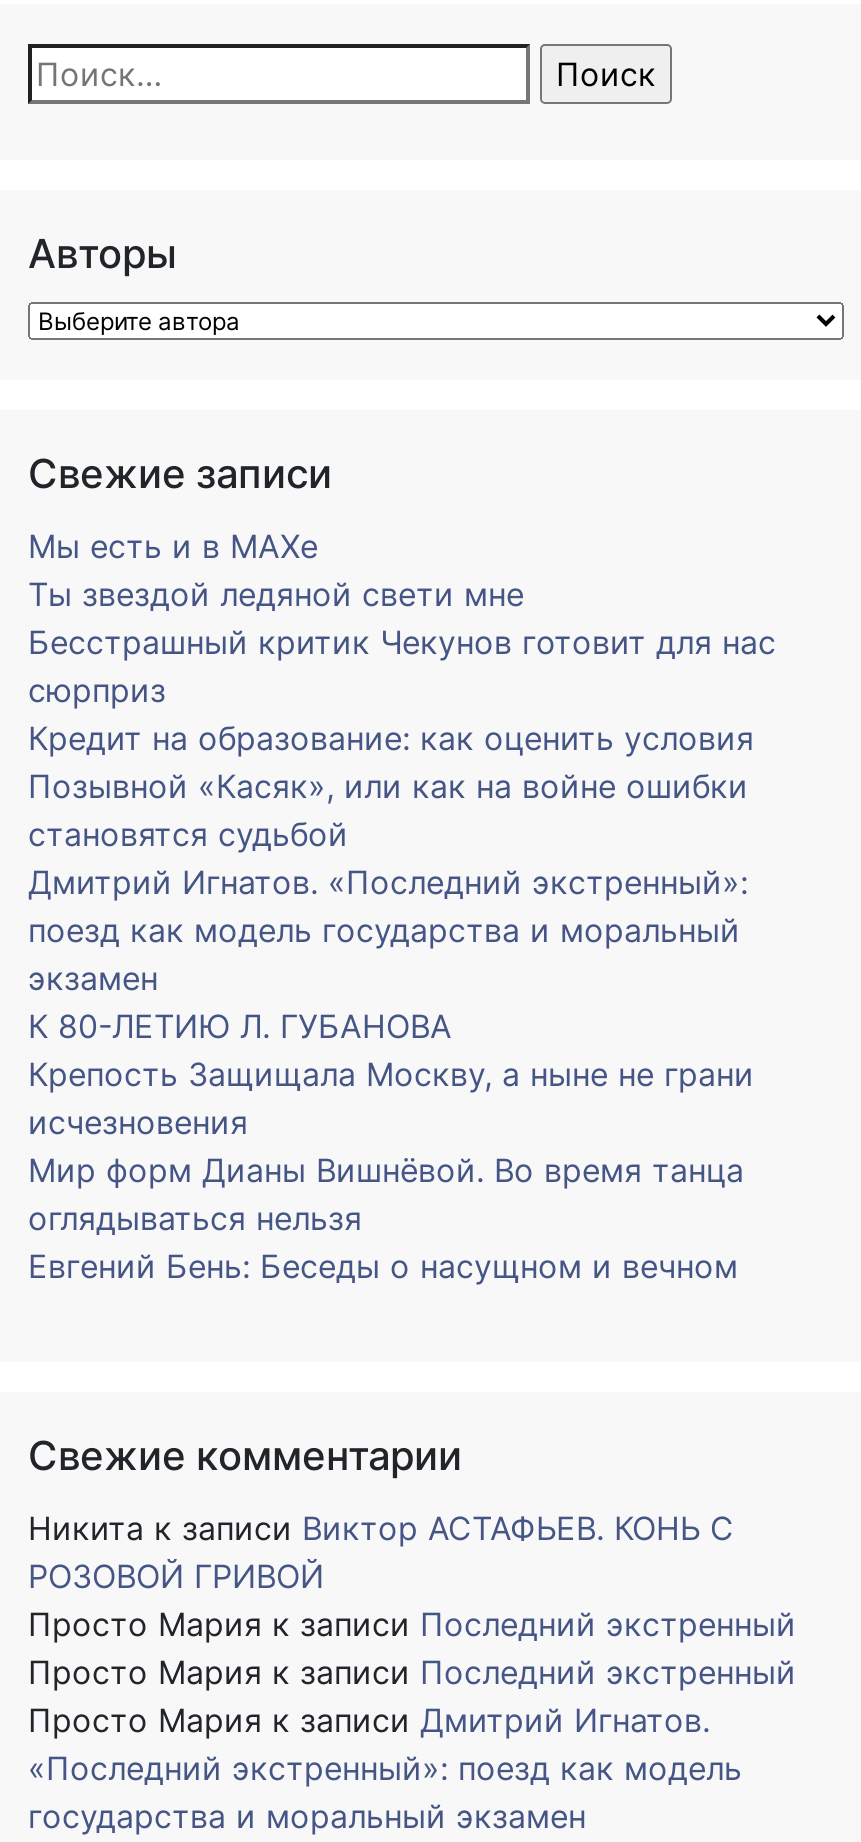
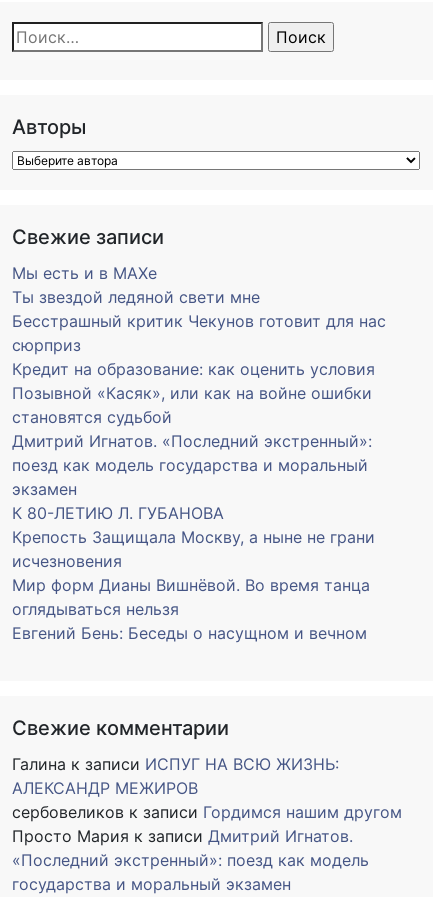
- Никита к записи Виктор АСТАФЬЕВ. КОНЬ С
- РОЗОВОЙ ГРИВОЙ
- Просто Мария к записи Последний экстренный
- Просто Мария к записи Последний экстренный
+ Галина к записи ИСПУГ НА ВСЮ ЖИЗНЬ:
+ АЛЕКСАНДР МЕЖИРОВ
+ сербовеликов к записи Гордимся нашим другом
